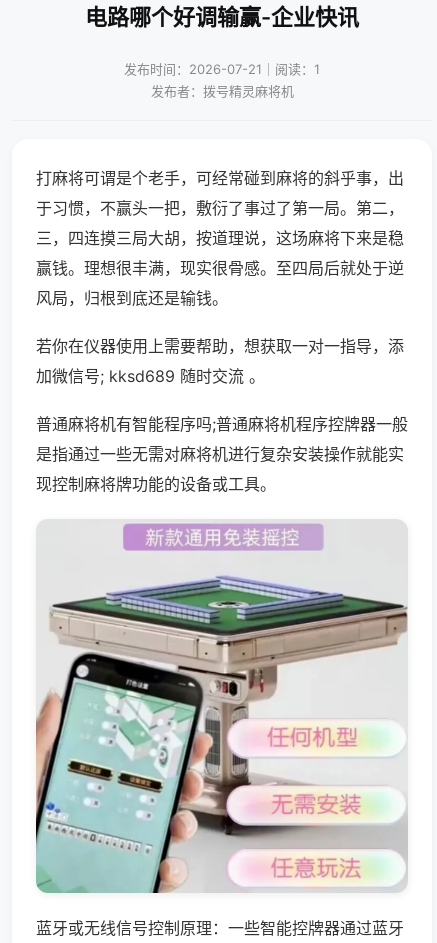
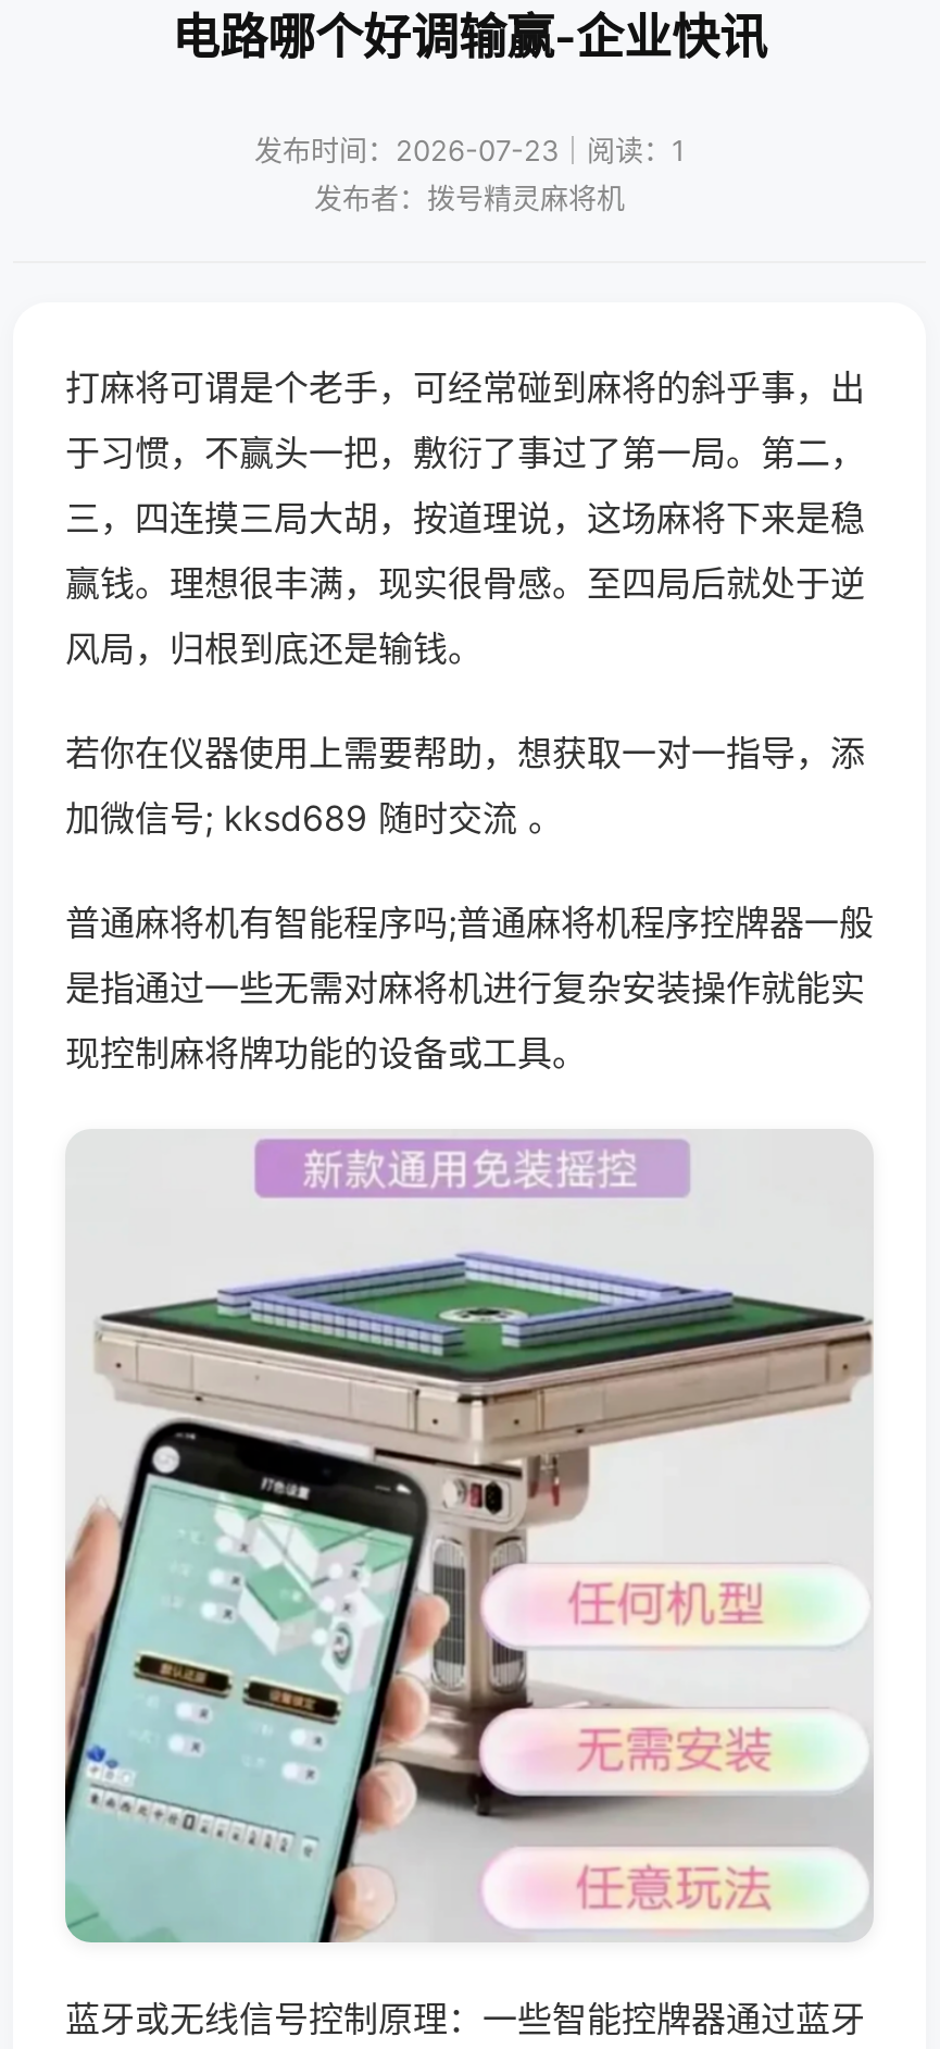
- 发布时间：2026-07-21｜阅读：1
+ 发布时间：2026-07-23｜阅读：1
